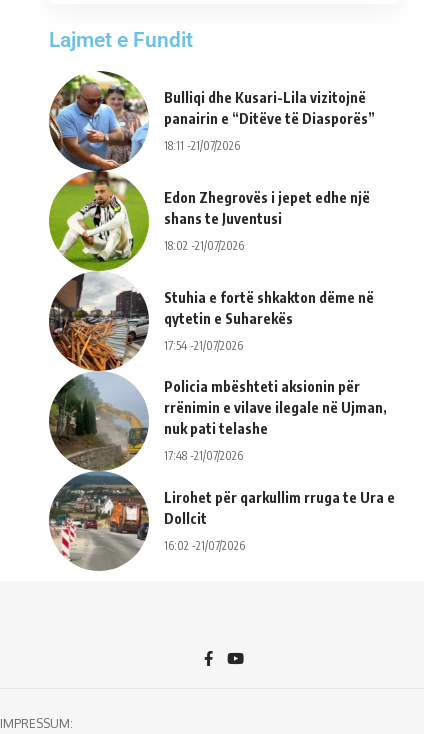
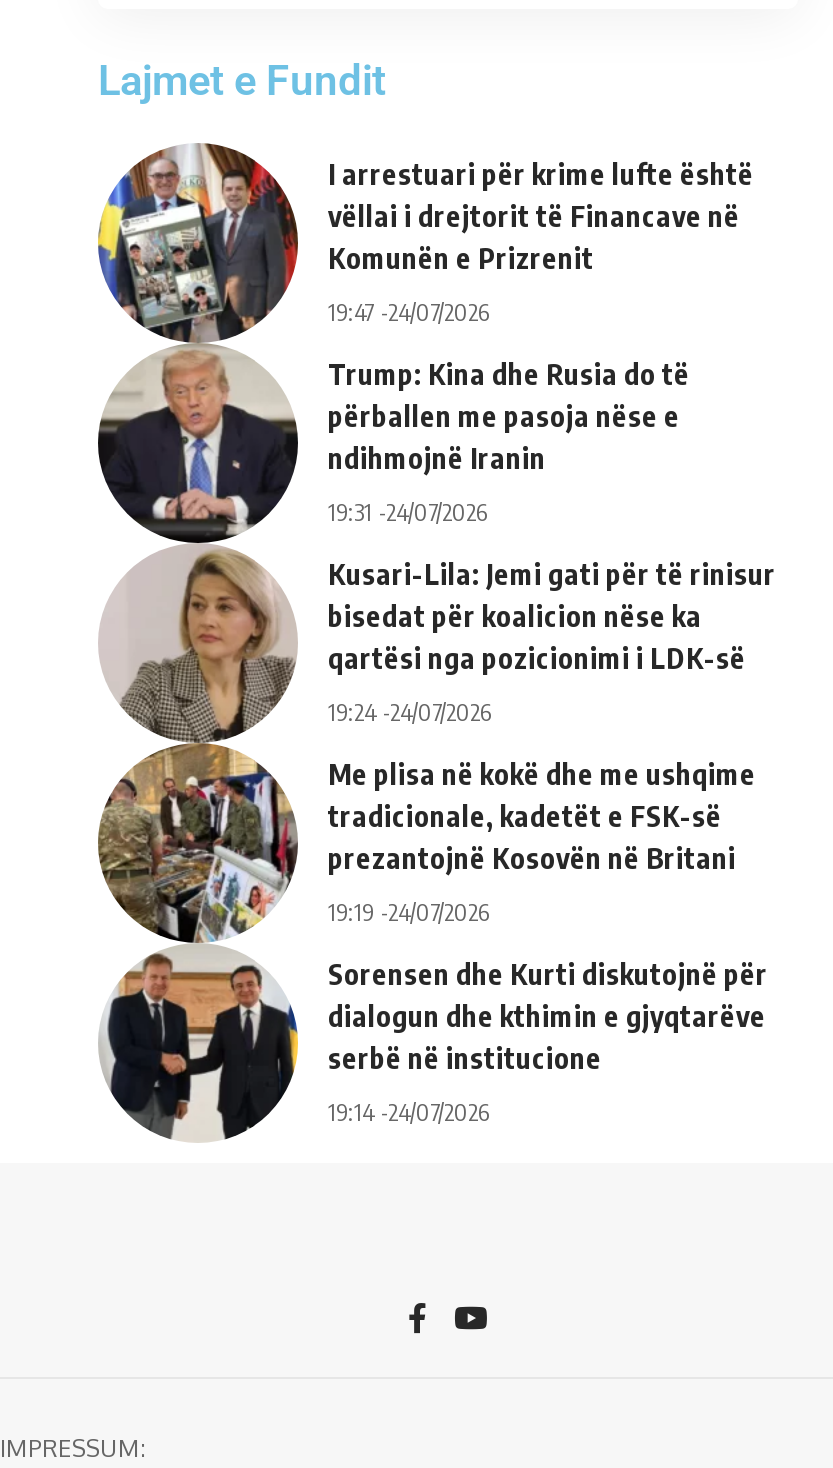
- [image]
- Bulliqi dhe Kusari-Lila vizitojnë
- panairin e “Ditëve të Diasporës”
+ [image]
+ I arrestuari për krime lufte është
+ vëllai i drejtorit të Financave në
+ Komunën e Prizrenit

- 18:11 -21/07/2026
+ 19:47 -24/07/2026

- Edon Zhegrovës i jepet edhe një
- shans te Juventusi
+ Trump: Kina dhe Rusia do të
+ përballen me pasoja nëse e
+ ndihmojnë Iranin

- 18:02 -21/07/2026
+ 19:31 -24/07/2026

- Stuhia e fortë shkakton dëme në
- qytetin e Suharekës
+ Kusari-Lila: Jemi gati për të rinisur
+ bisedat për koalicion nëse ka
+ qartësi nga pozicionimi i LDK-së

- 17:54 -21/07/2026
+ 19:24 -24/07/2026

- Policia mbështeti aksionin për
- rrënimin e vilave ilegale në Ujman,
- nuk pati telashe
+ Me plisa në kokë dhe me ushqime
+ tradicionale, kadetët e FSK-së
+ prezantojnë Kosovën në Britani

- 17:48 -21/07/2026
+ 19:19 -24/07/2026

- Lirohet për qarkullim rruga te Ura e
- Dollcit
+ Sorensen dhe Kurti diskutojnë për
+ dialogun dhe kthimin e gjyqtarëve
+ serbë në institucione

- 16:02 -21/07/2026
+ 19:14 -24/07/2026
